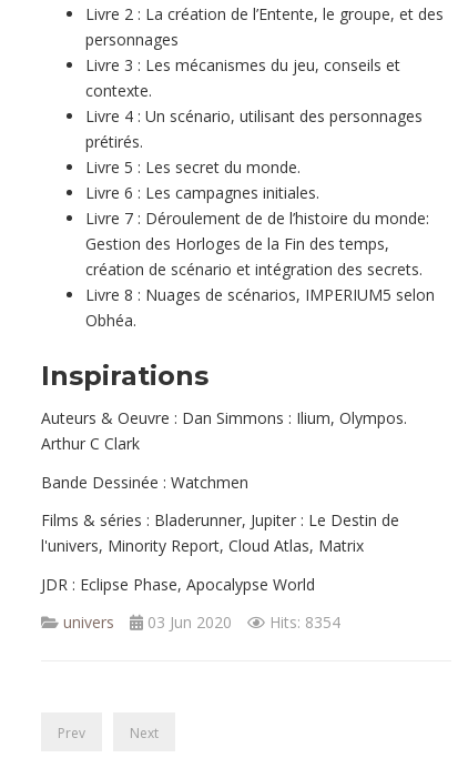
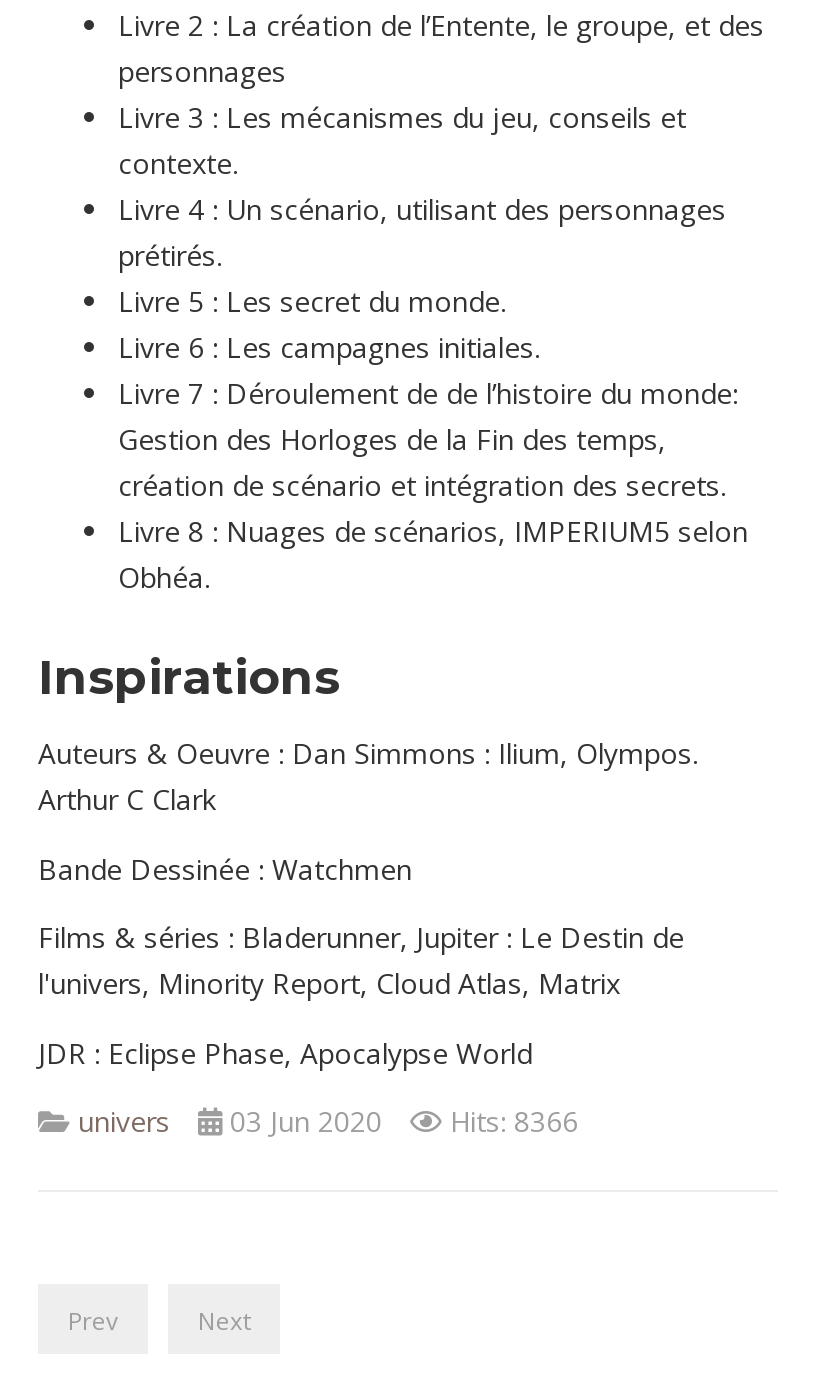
- univers 03 Jun 2020 Hits: 8354
+ univers 03 Jun 2020 Hits: 8366
